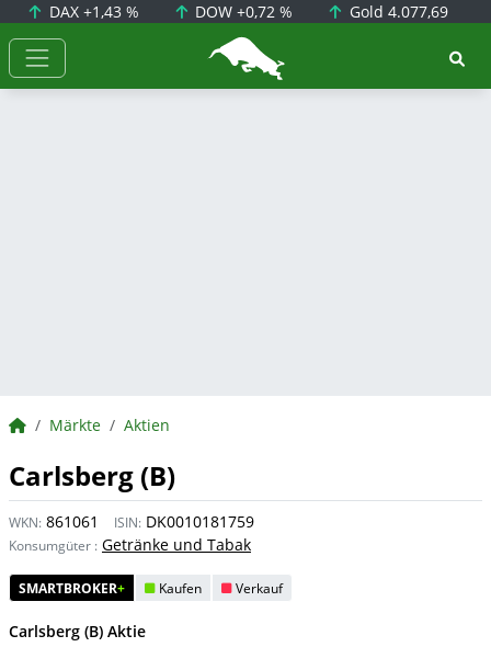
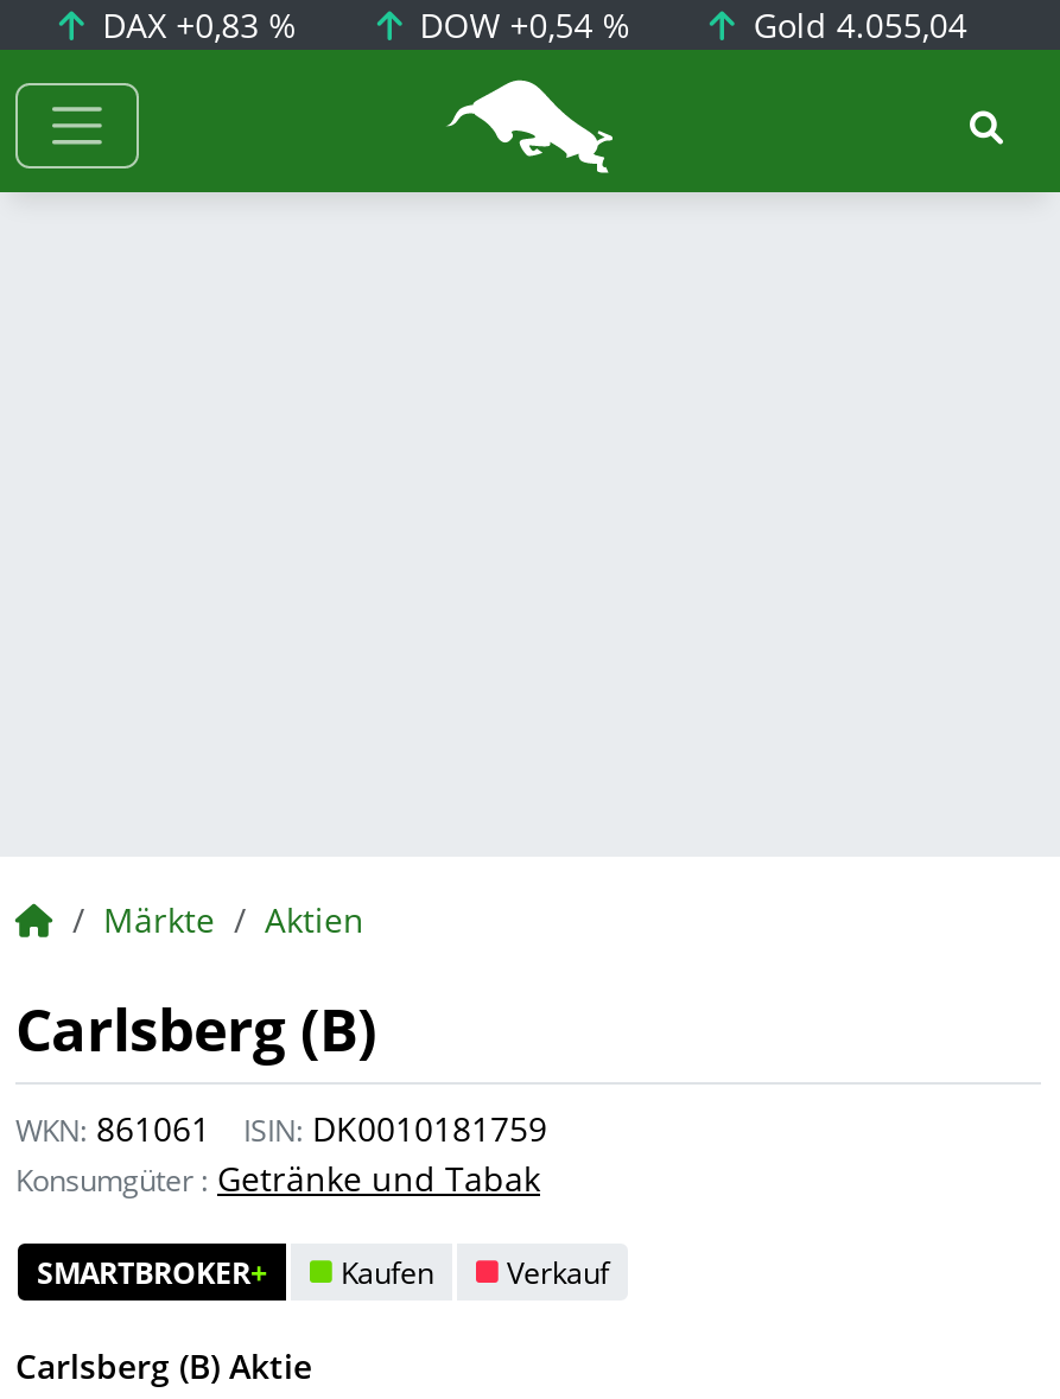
- DAX +1,43 %
+ DAX +0,83 %

- DOW +0,72 %
+ DOW +0,54 %

- Gold 4.077,69
+ Gold 4.055,04
